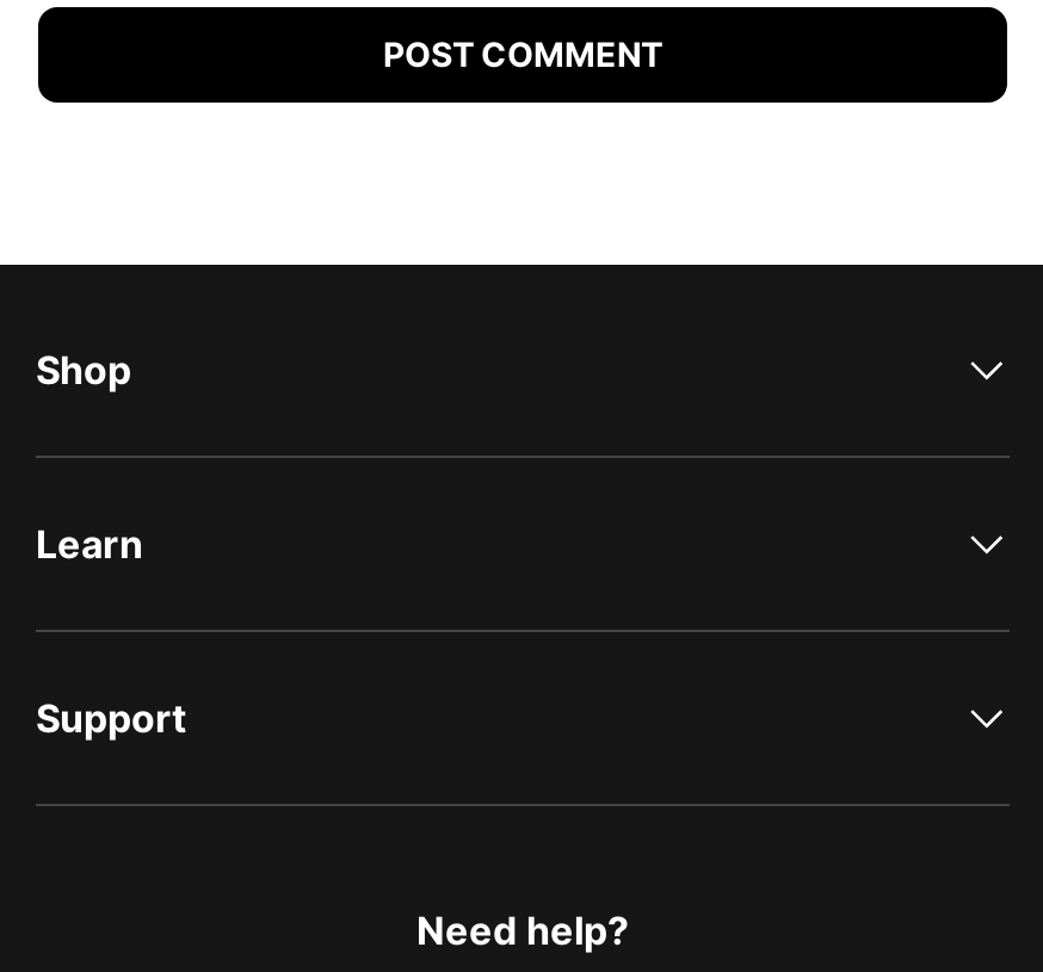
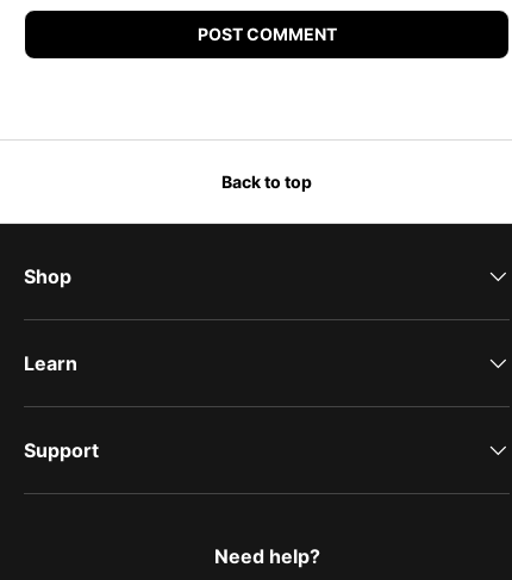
+ Back to top
